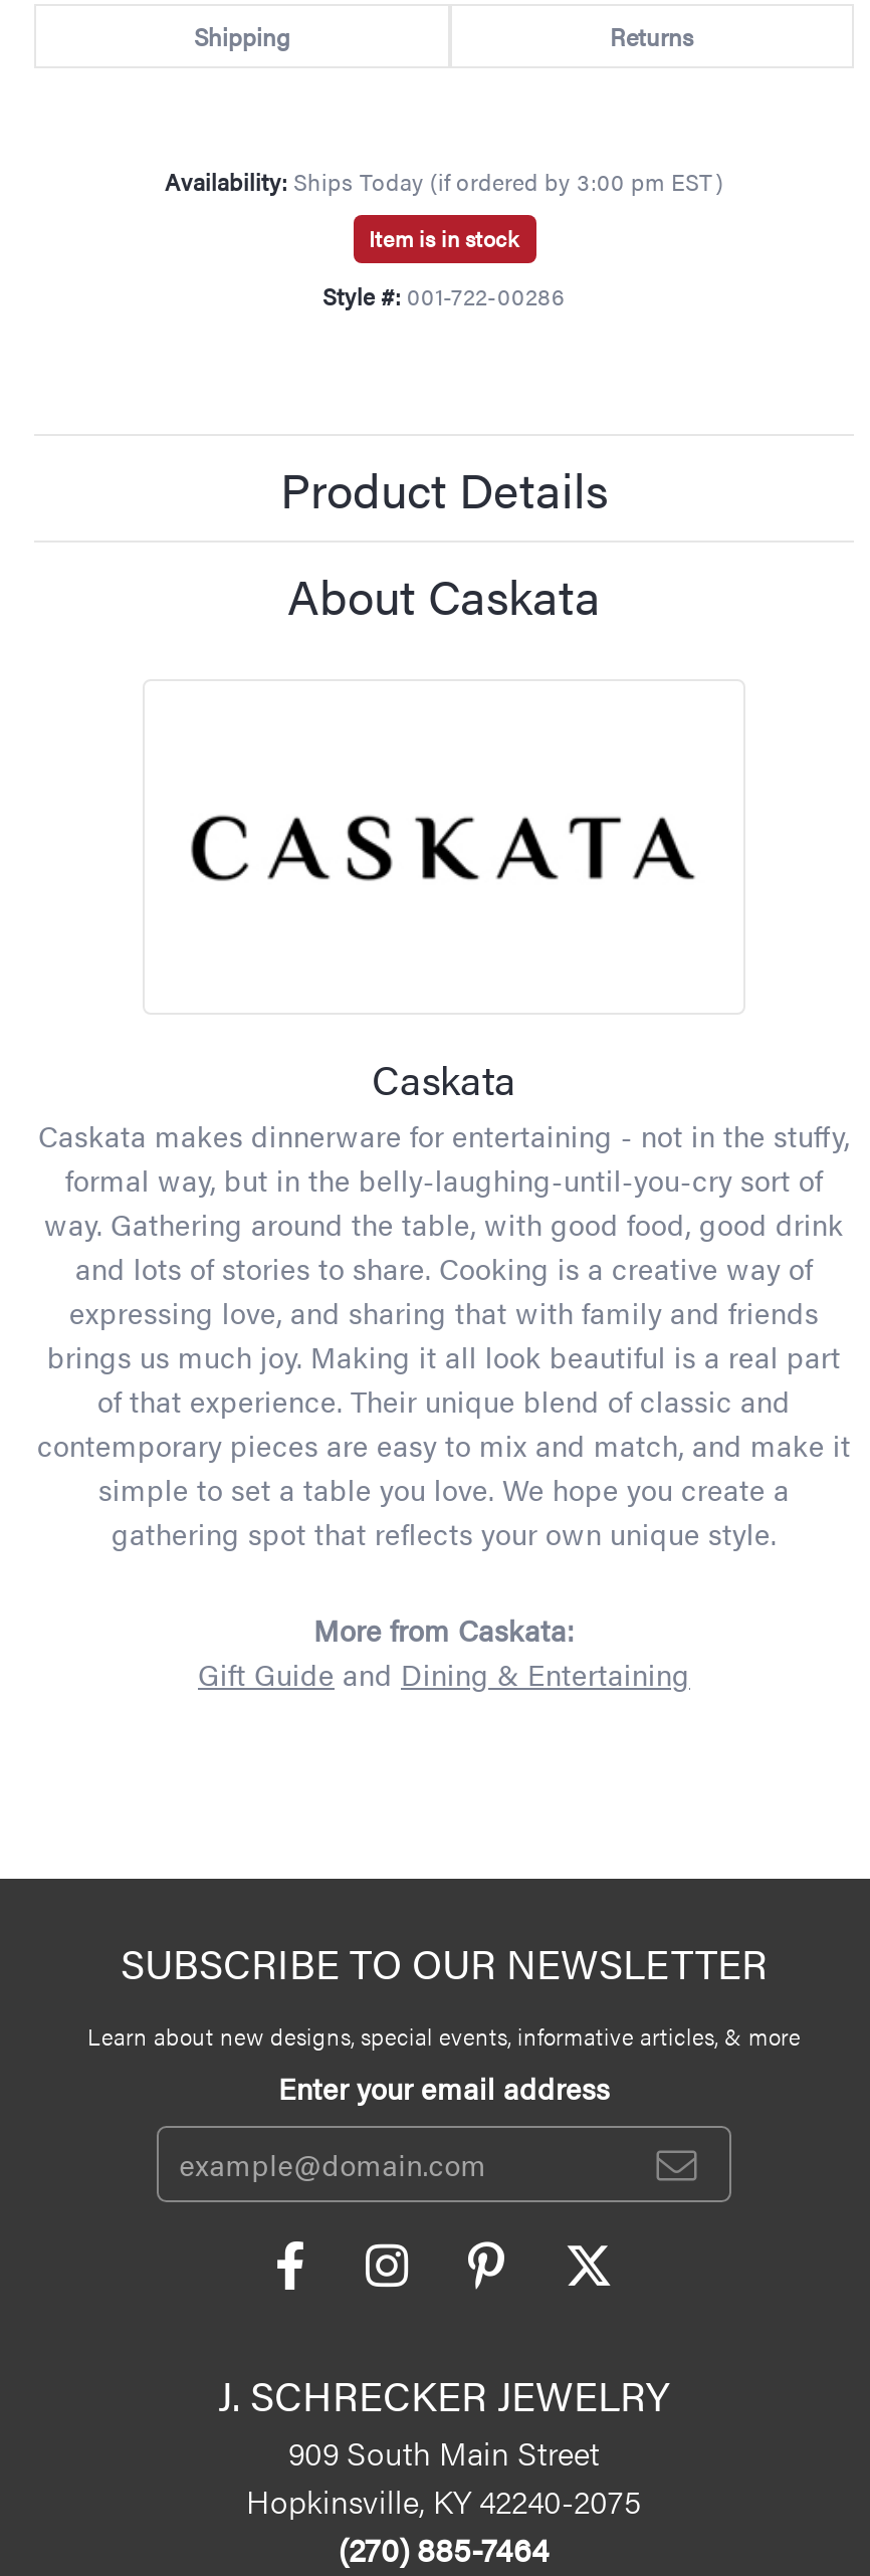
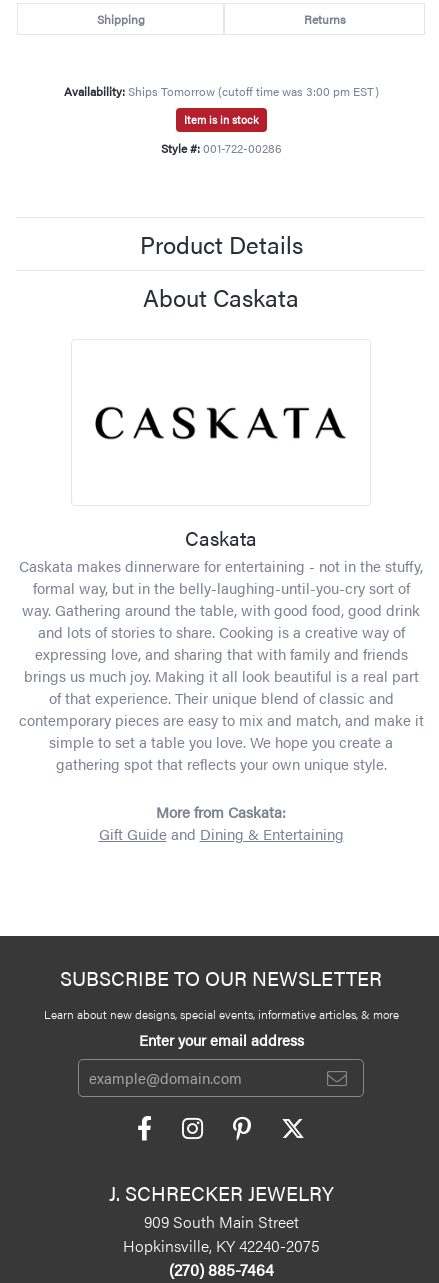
- Availability: Ships Today (if ordered by 3:00 pm EST)
+ Availability: Ships Tomorrow (cutoff time was 3:00 pm EST)
